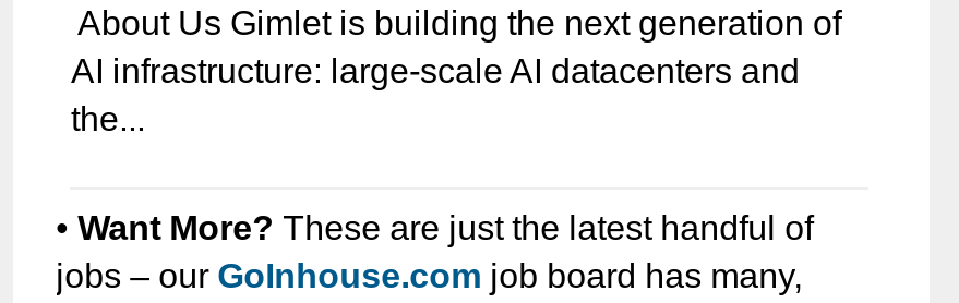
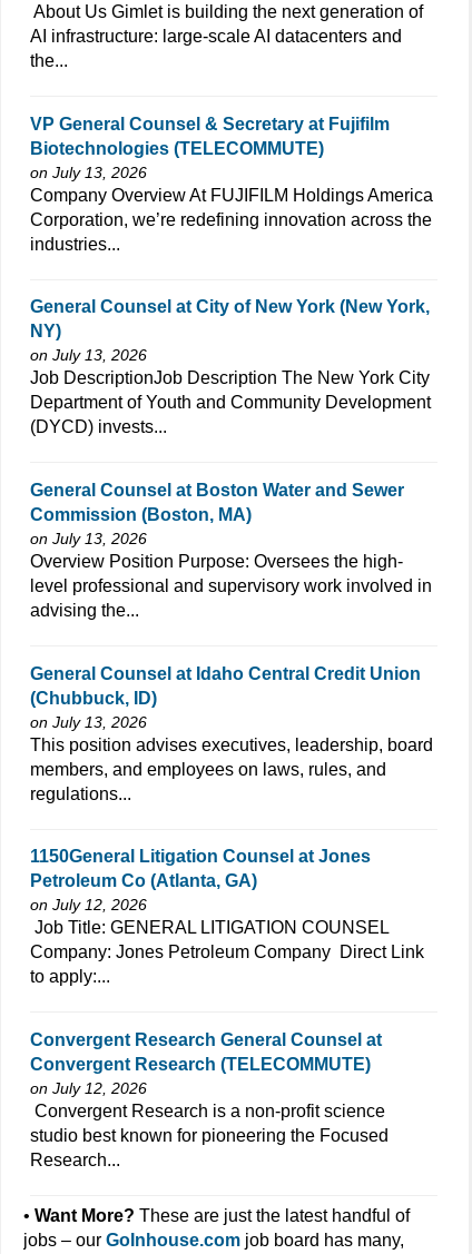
+ VP General Counsel & Secretary at Fujifilm
+ Biotechnologies (TELECOMMUTE)
+ on July 13, 2026
+ ‌‌‌‌‌‌‌‌‌‌‌‌‌‌‌‌‌‌‌‌Company Overview At FUJIFILM Holdings America
+ Corporation, we’re redefining innovation across the
+ industries...
+ General Counsel at City of New York (New York,
+ NY)
+ on July 13, 2026
+ ‌‌‌‌‌‌‌‌‌‌‌‌‌‌‌‌‌‌Job DescriptionJob Description The New York City
+ Department of Youth and Community Development
+ (DYCD) invests...
+ General Counsel at Boston Water and Sewer
+ Commission (Boston, MA)
+ on July 13, 2026
+ ‌‌‌‌‌‌‌‌‌‌‌‌‌‌‌‌‌‌Overview Position Purpose: Oversees the high-
+ level professional and supervisory work involved in
+ advising the...
+ General Counsel at Idaho Central Credit Union
+ (Chubbuck, ID)
+ on July 13, 2026
+ ‌‌‌‌‌‌‌‌‌‌‌‌‌‌‌‌‌‌‌This position advises executives, leadership, board
+ members, and employees on laws, rules, and
+ regulations...
+ 1150General Litigation Counsel at Jones
+ Petroleum Co (Atlanta, GA)
+ on July 12, 2026
+ ‌‌‌‌‌‌‌‌‌‌‌‌‌‌‌‌‌‌ Job Title: GENERAL LITIGATION COUNSEL
+ Company: Jones Petroleum Company Direct Link
+ to apply:...
+ Convergent Research General Counsel at
+ Convergent Research (TELECOMMUTE)
+ on July 12, 2026
+ ‌‌‌‌‌‌‌‌‌‌‌‌‌‌‌‌‌‌‌‌ Convergent Research is a non-profit science
+ studio best known for pioneering the Focused
+ Research...
